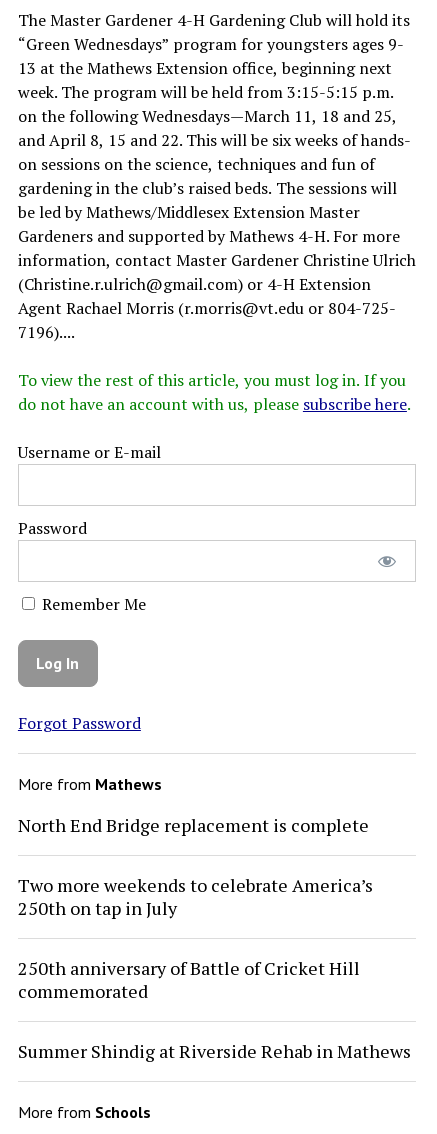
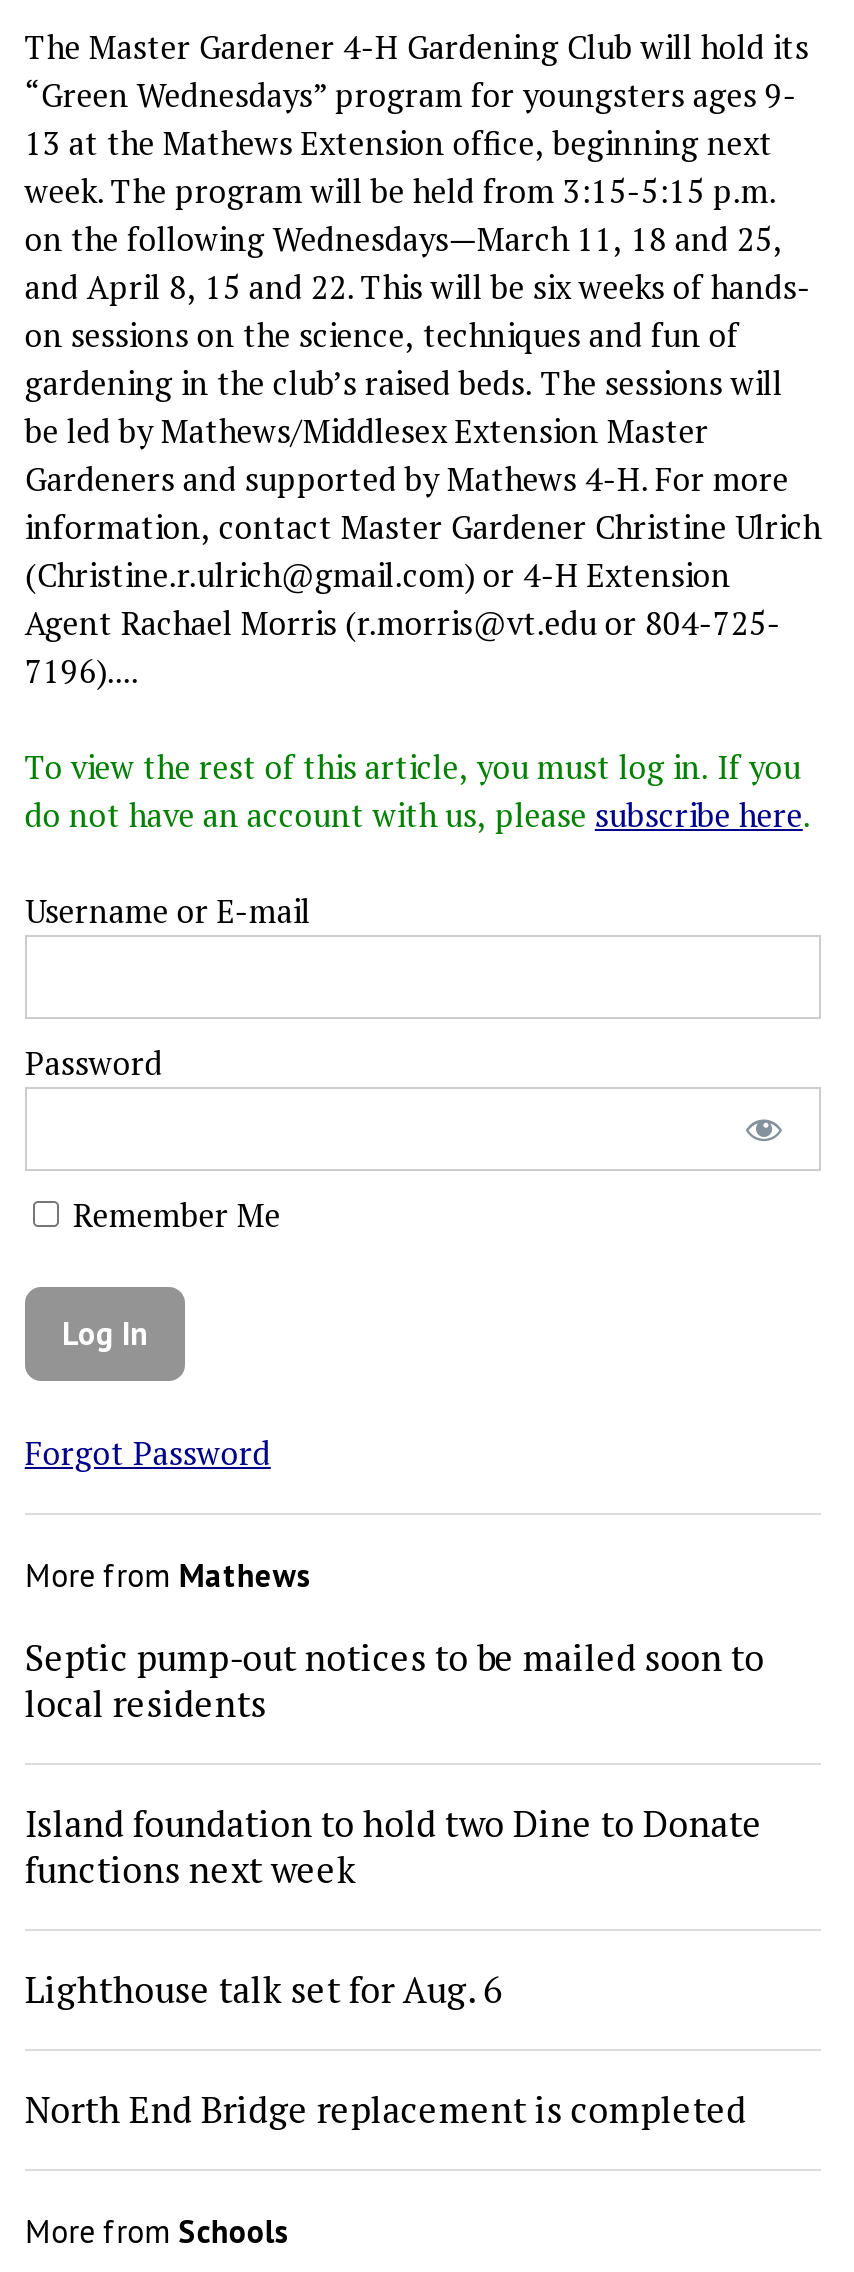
- North End Bridge replacement is complete
+ Septic pump-out notices to be mailed soon to
+ local residents

- Two more weekends to celebrate America’s
- 250th on tap in July
+ Island foundation to hold two Dine to Donate
+ functions next week

- 250th anniversary of Battle of Cricket Hill
- commemorated
+ Lighthouse talk set for Aug. 6

- Summer Shindig at Riverside Rehab in Mathews
+ North End Bridge replacement is completed
